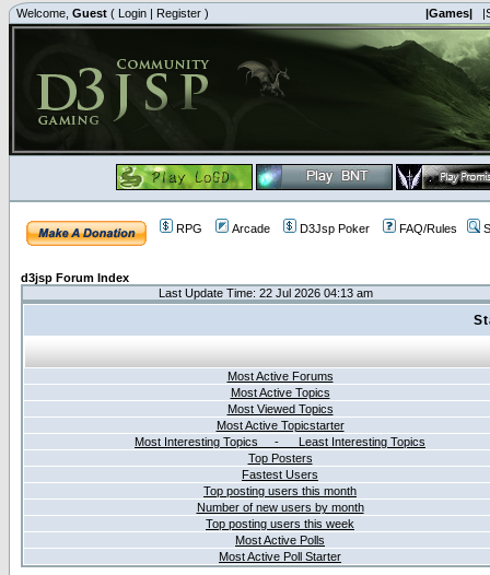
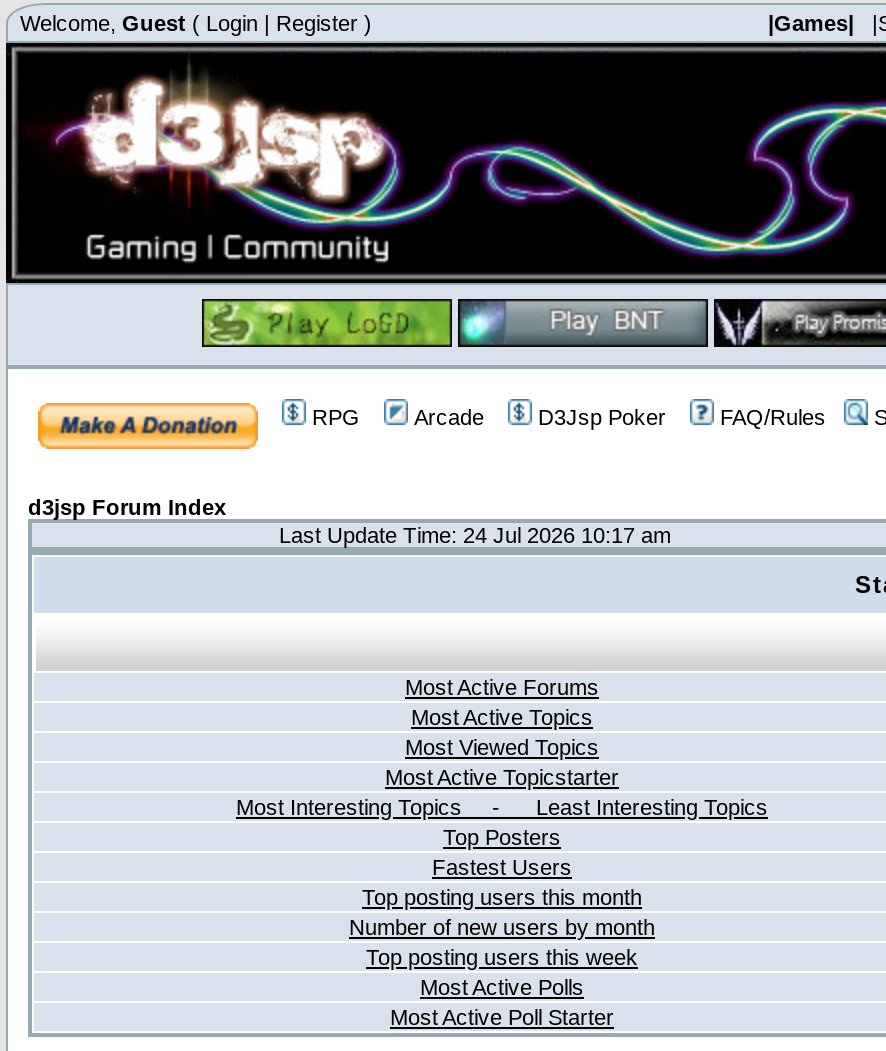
- [image]
+ [image]

- Last Update Time: 22 Jul 2026 04:13 am
+ Last Update Time: 24 Jul 2026 10:17 am
